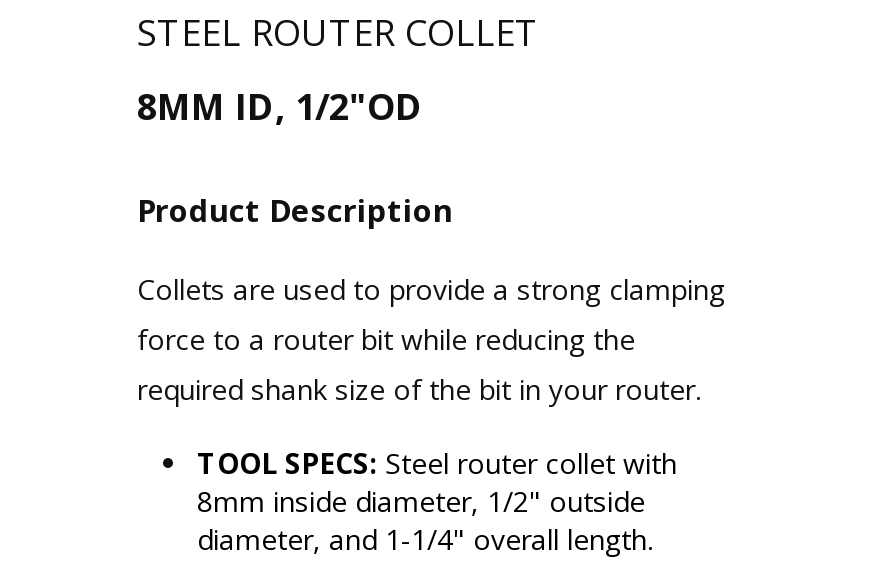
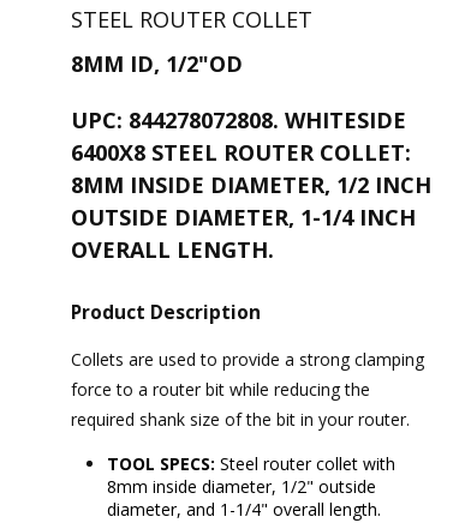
+ UPC: 844278072808. WHITESIDE
+ 6400X8 STEEL ROUTER COLLET:
+ 8MM INSIDE DIAMETER, 1/2 INCH
+ OUTSIDE DIAMETER, 1-1/4 INCH
+ OVERALL LENGTH.
